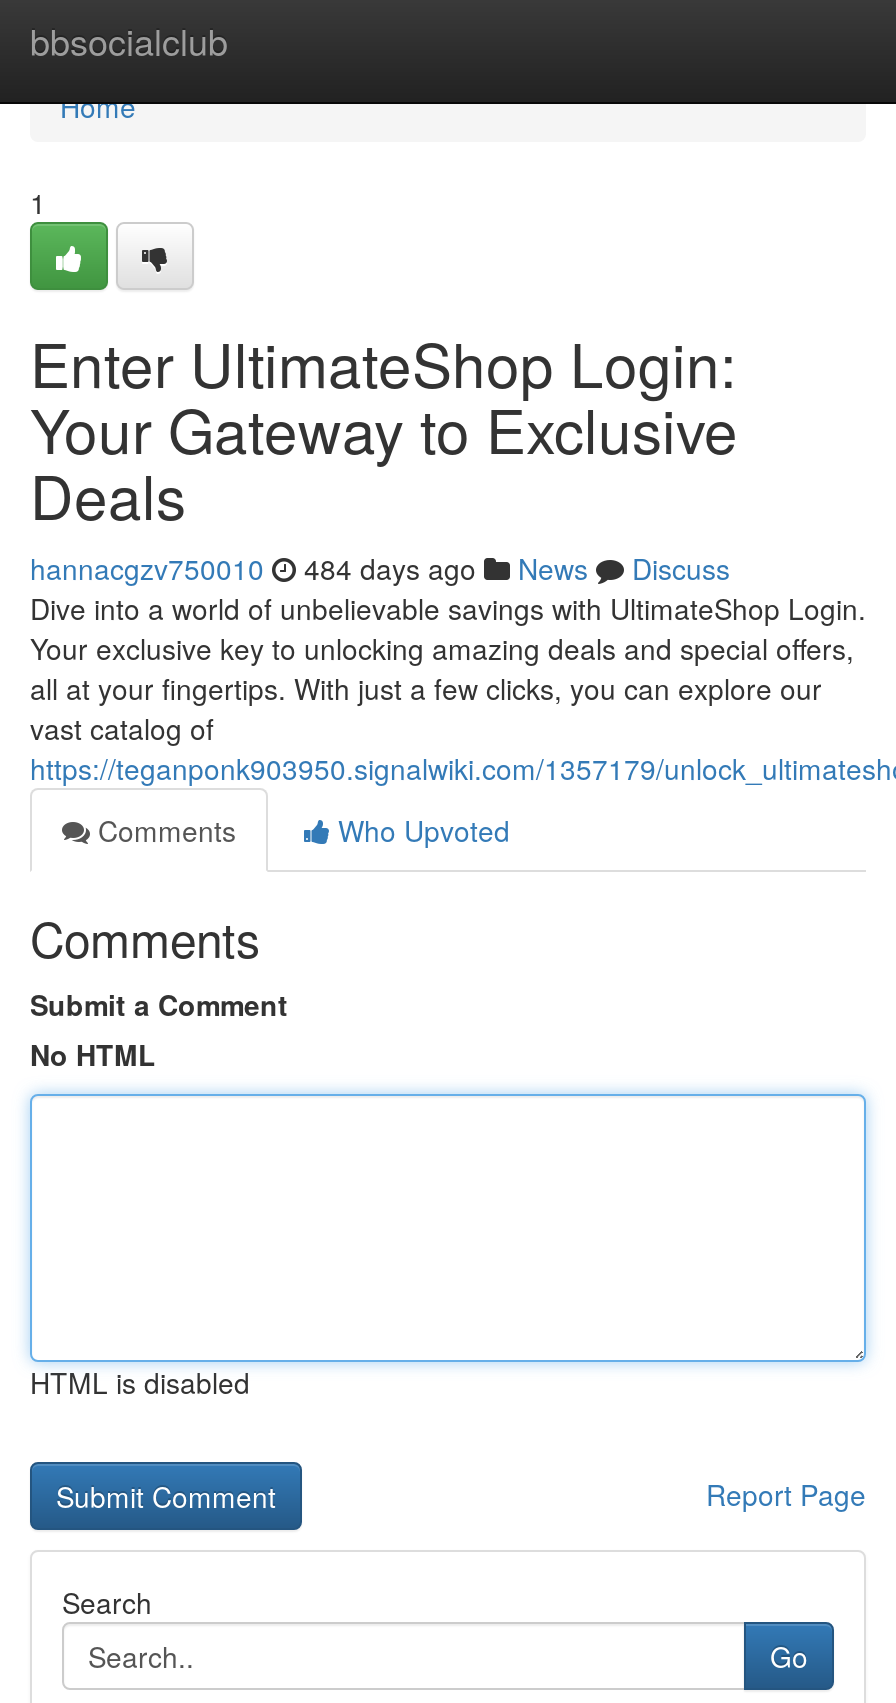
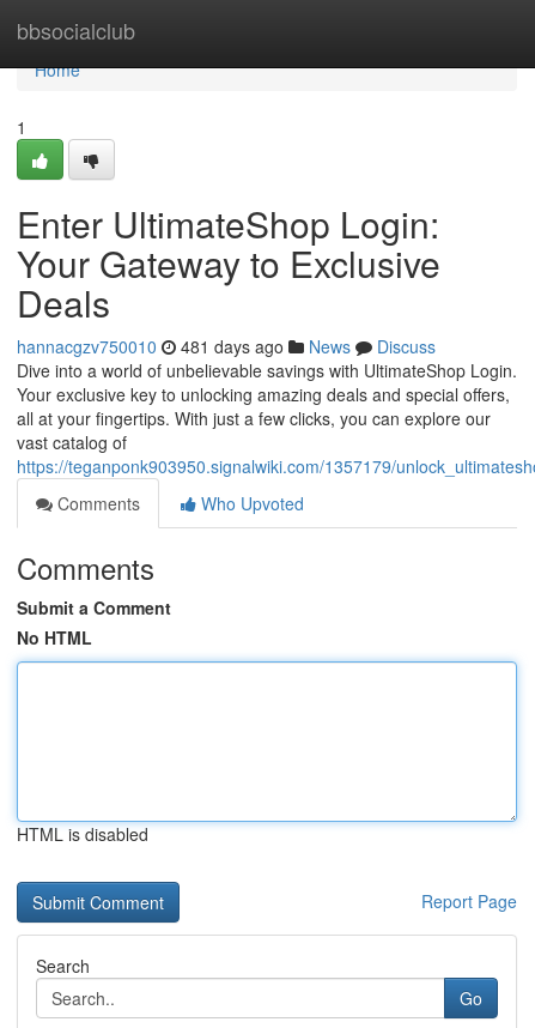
- hannacgzv750010 484 days ago News Discuss
+ hannacgzv750010 481 days ago News Discuss
